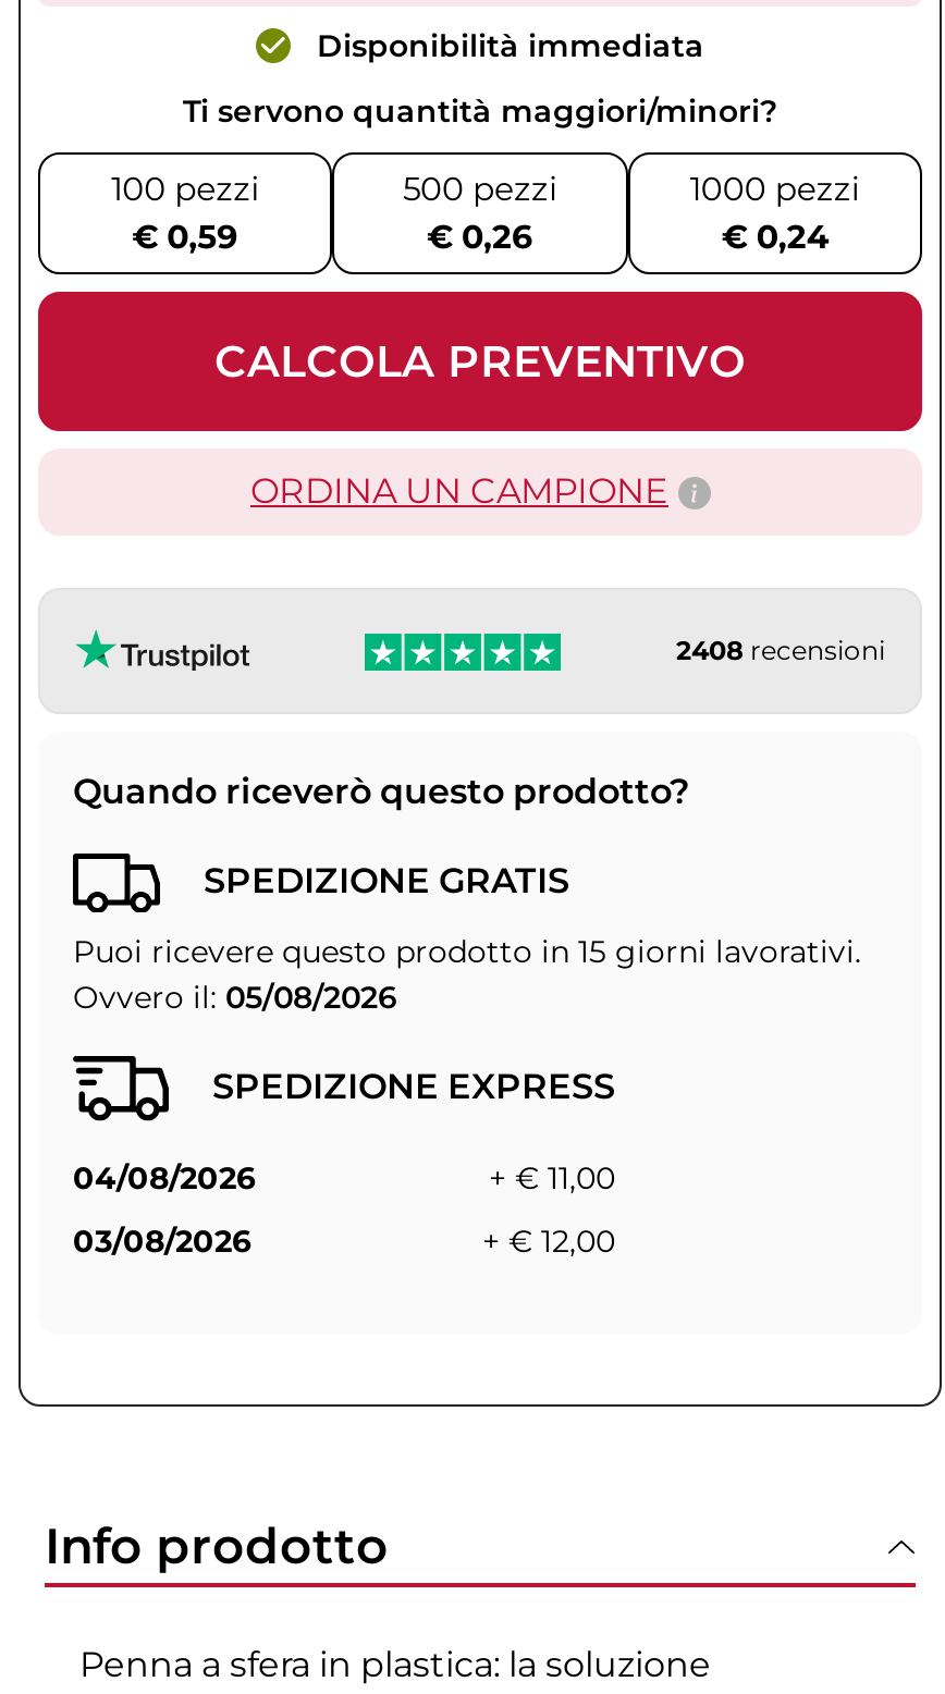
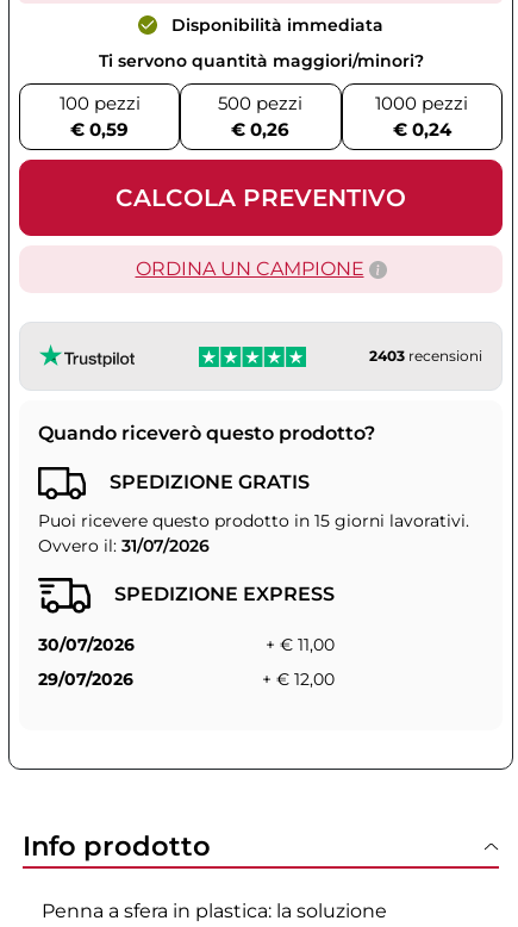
- 2408 recensioni
+ 2403 recensioni

- Ovvero il: 05/08/2026
+ Ovvero il: 31/07/2026

- 04/08/2026
+ 30/07/2026

- 03/08/2026
+ 29/07/2026
